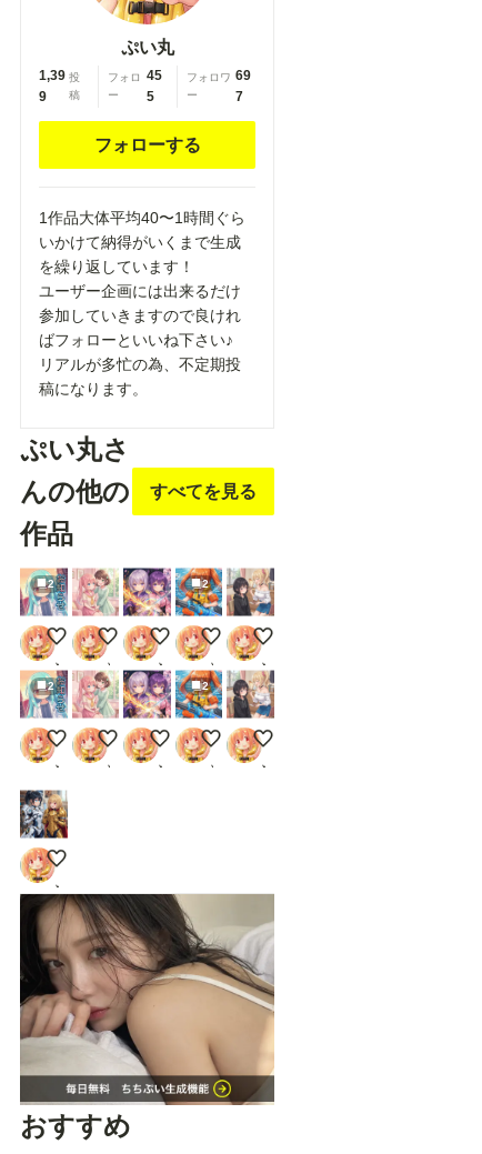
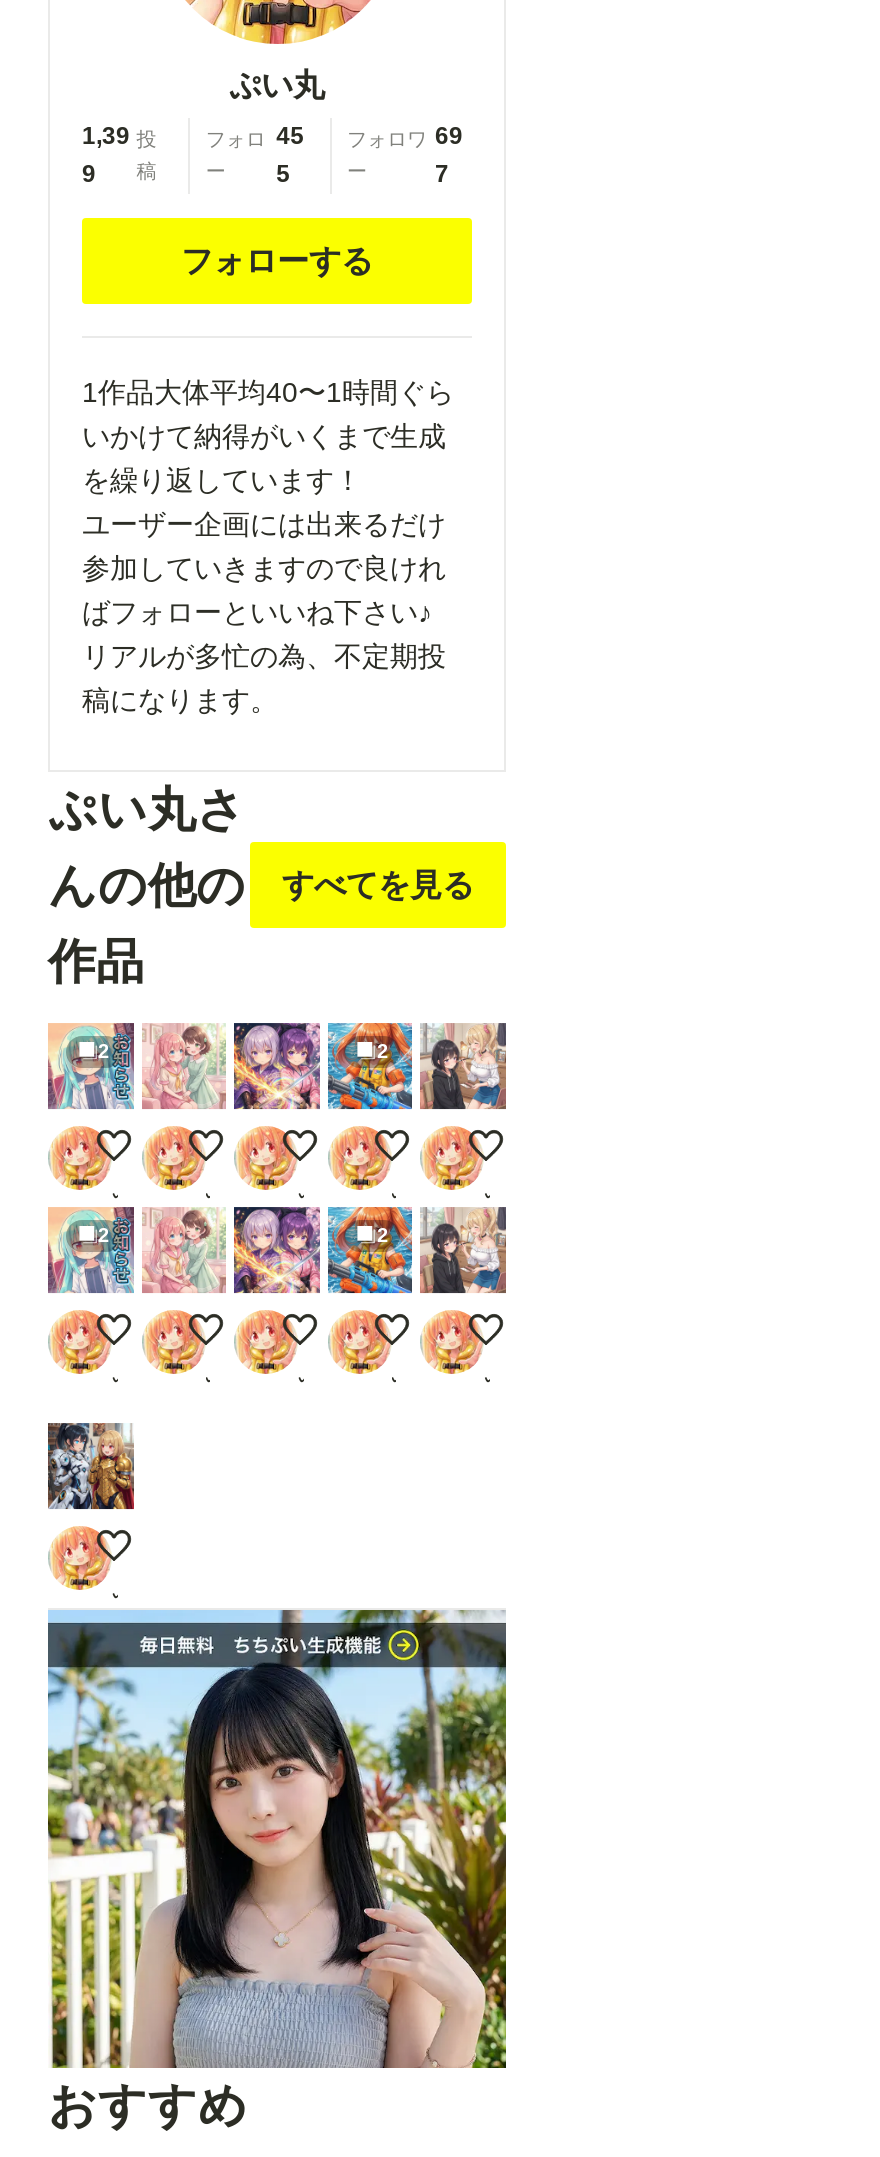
- [image]
+ [image]
